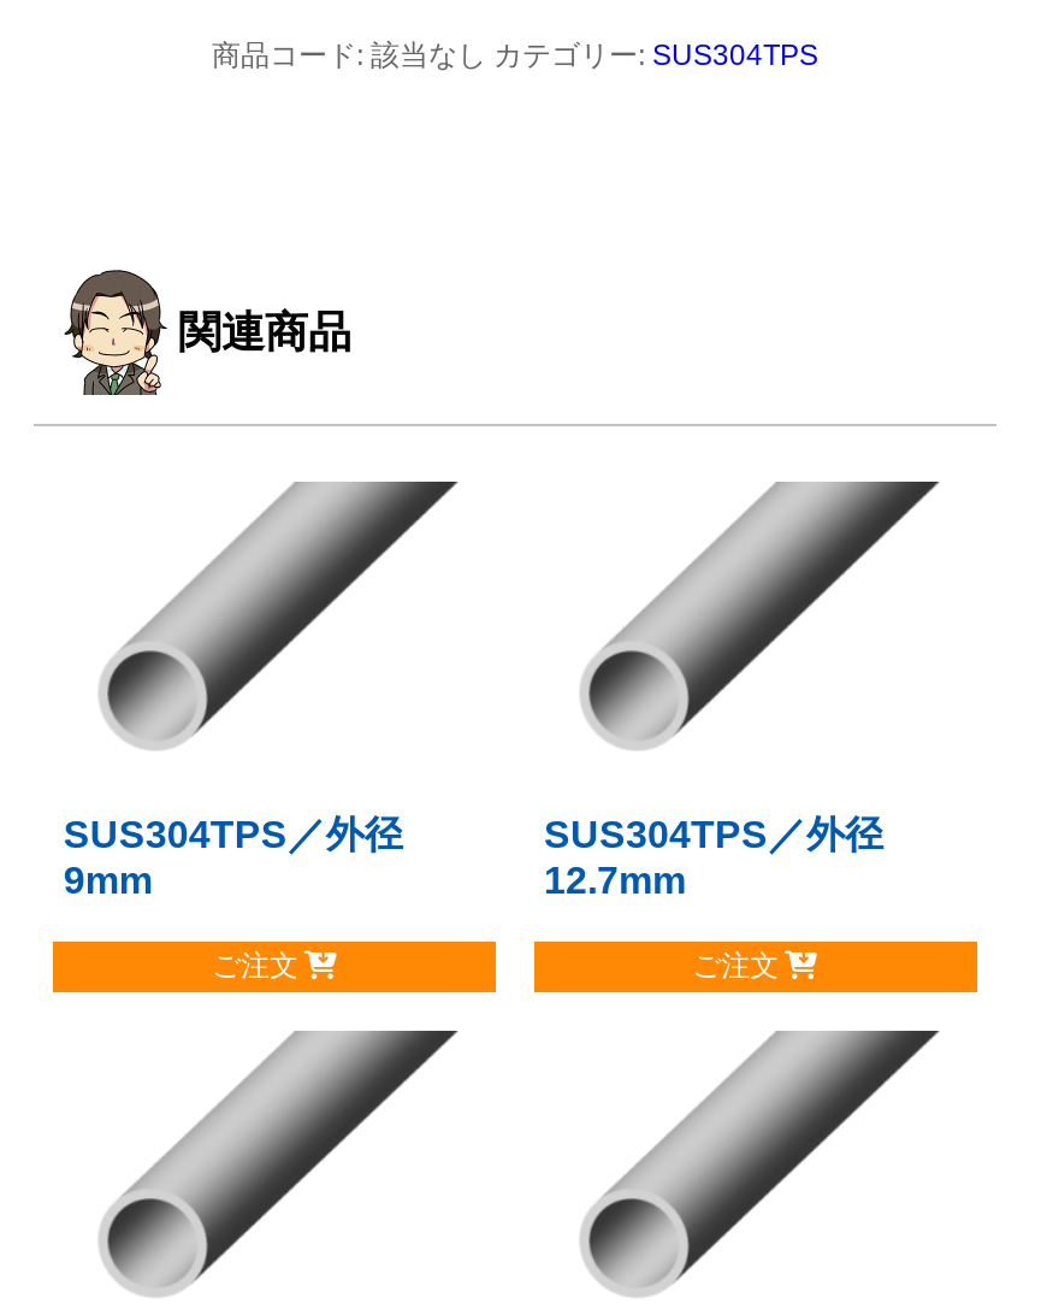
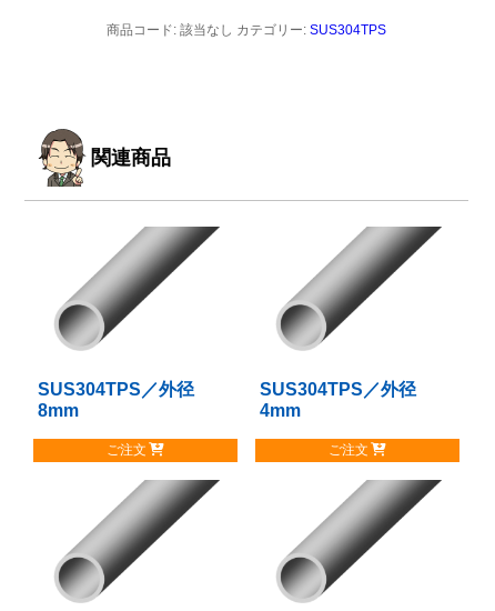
- 9mm
+ 8mm

- 12.7mm
+ 4mm
